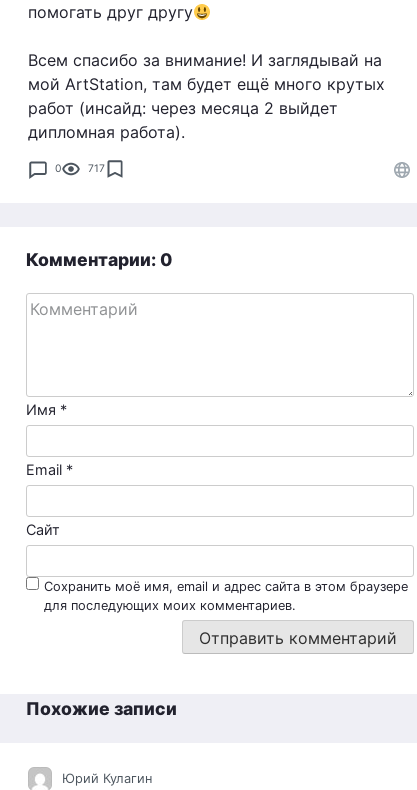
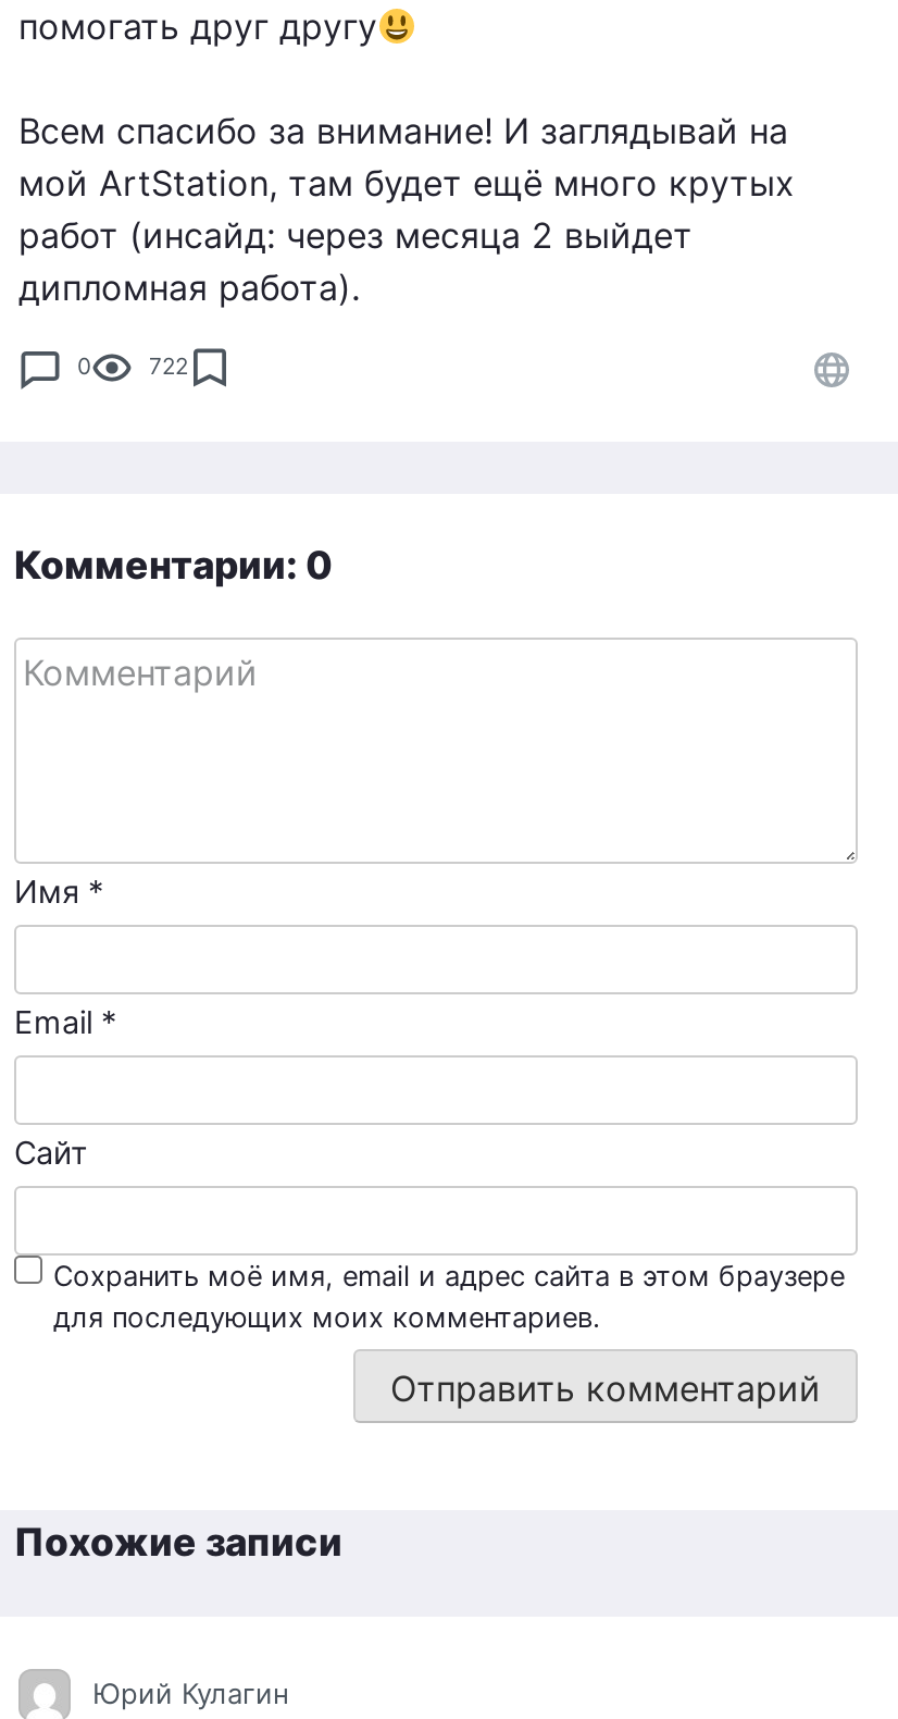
- 717
+ 722
